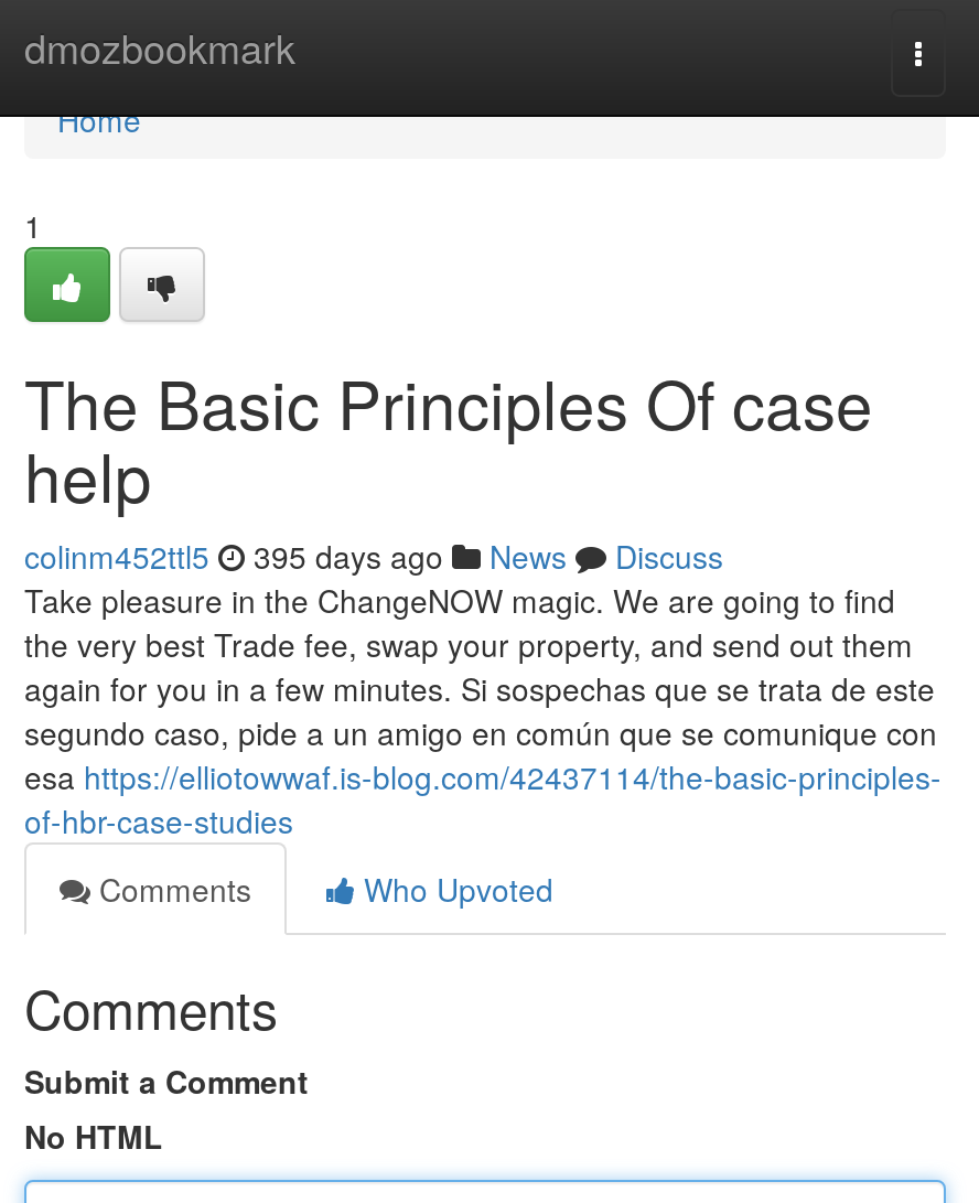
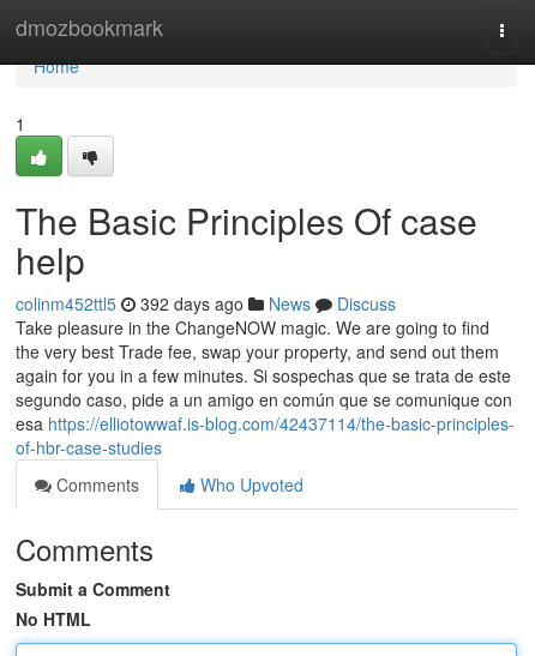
- colinm452ttl5 395 days ago News Discuss
+ colinm452ttl5 392 days ago News Discuss
